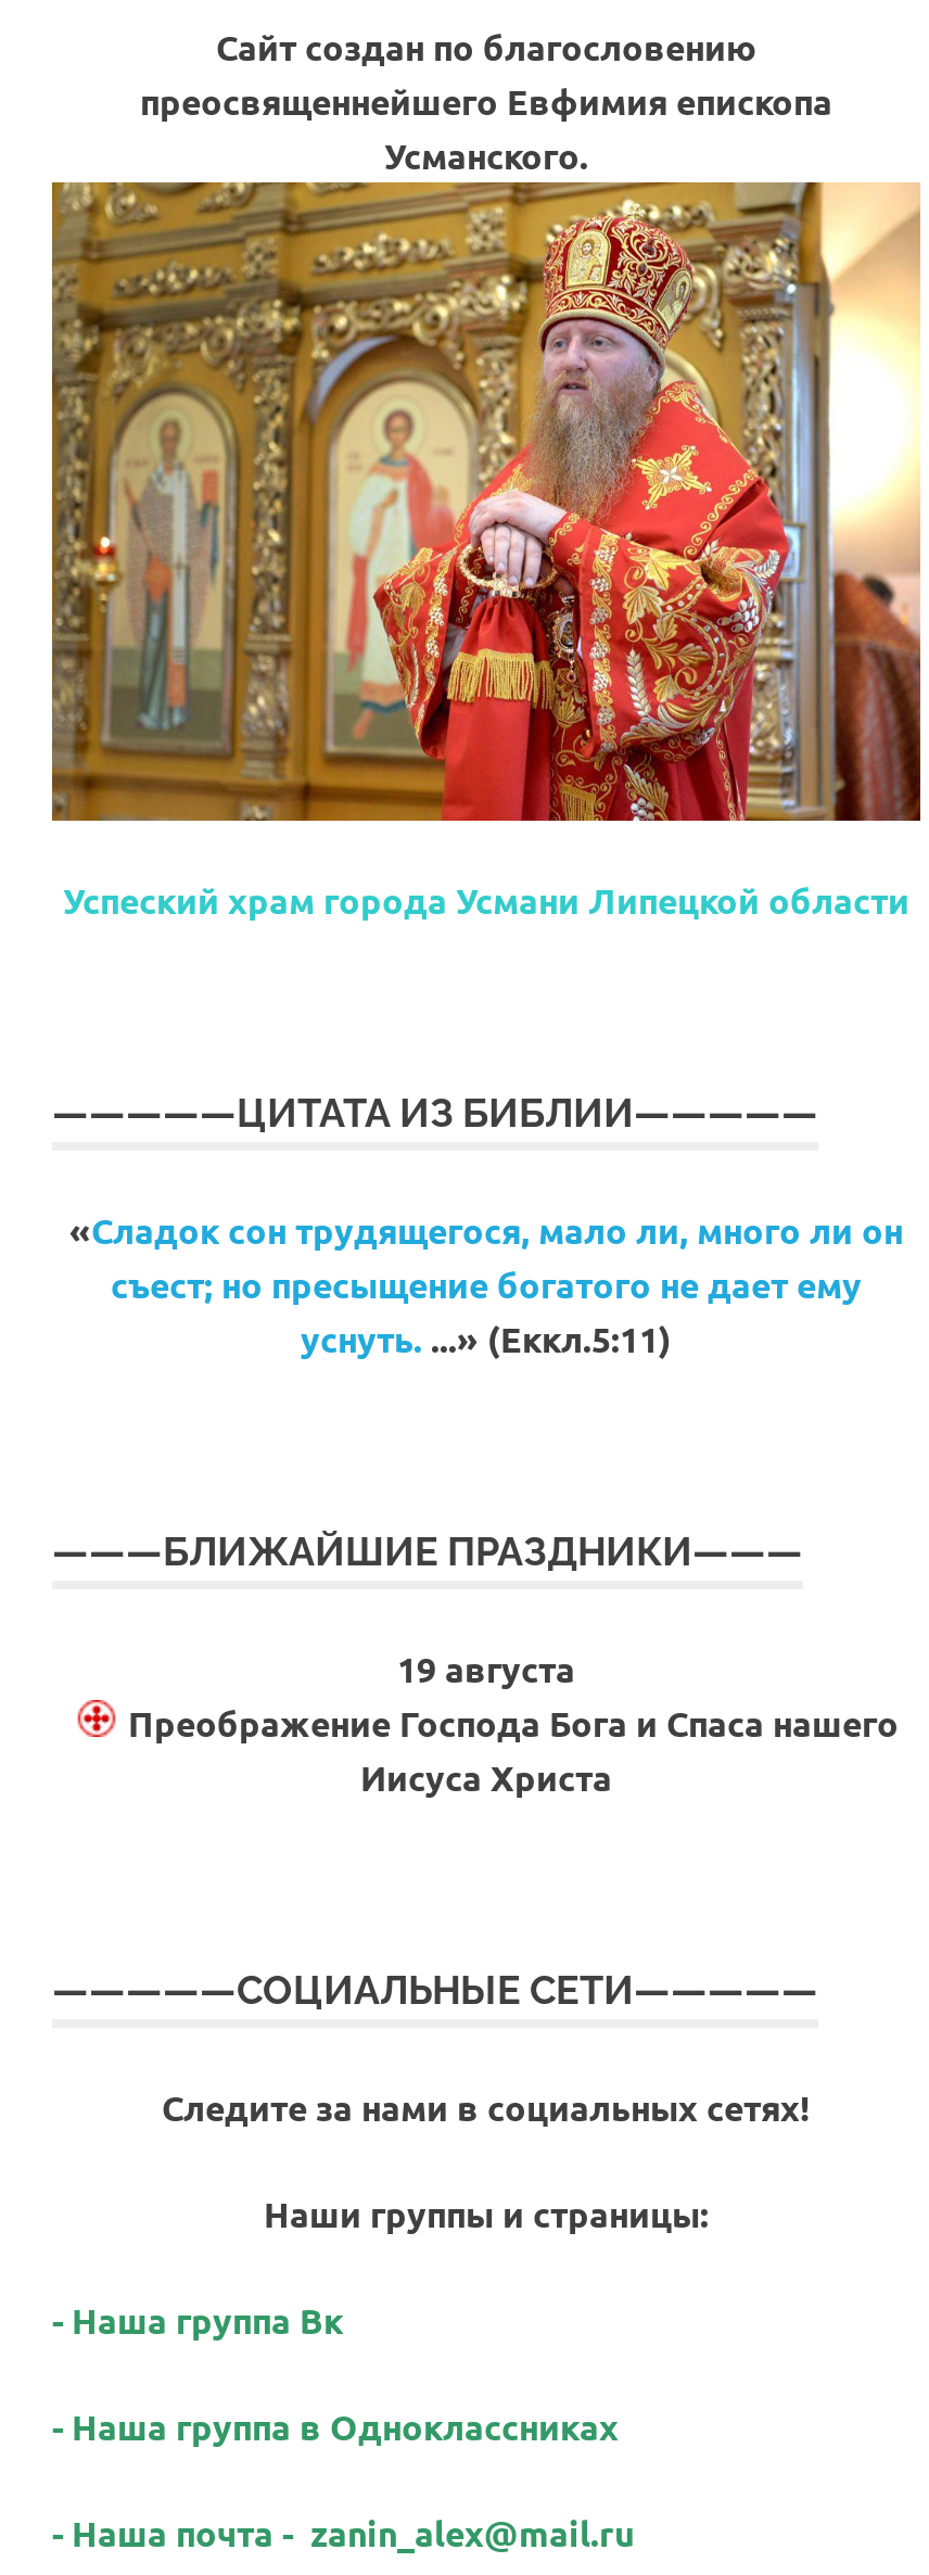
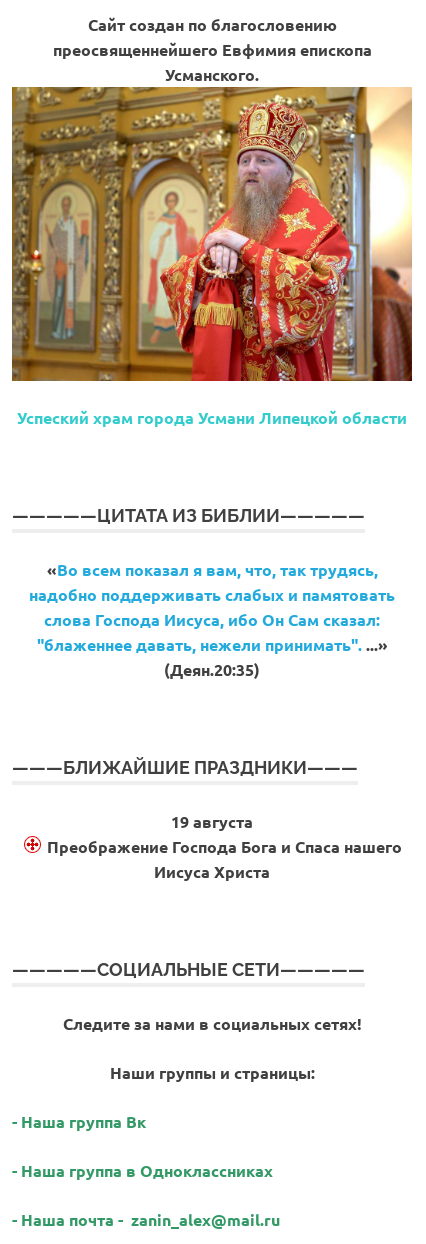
- «Сладок сон трудящегося, мало ли, много ли он
- съест; но пресыщение богатого не дает ему
- уснуть....» (Еккл.5:11)
+ «Во всем показал я вам, что, так трудясь,
+ надобно поддерживать слабых и памятовать
+ слова Господа Иисуса, ибо Он Сам сказал:
+ "блаженнее давать, нежели принимать"....»
+ (Деян.20:35)
